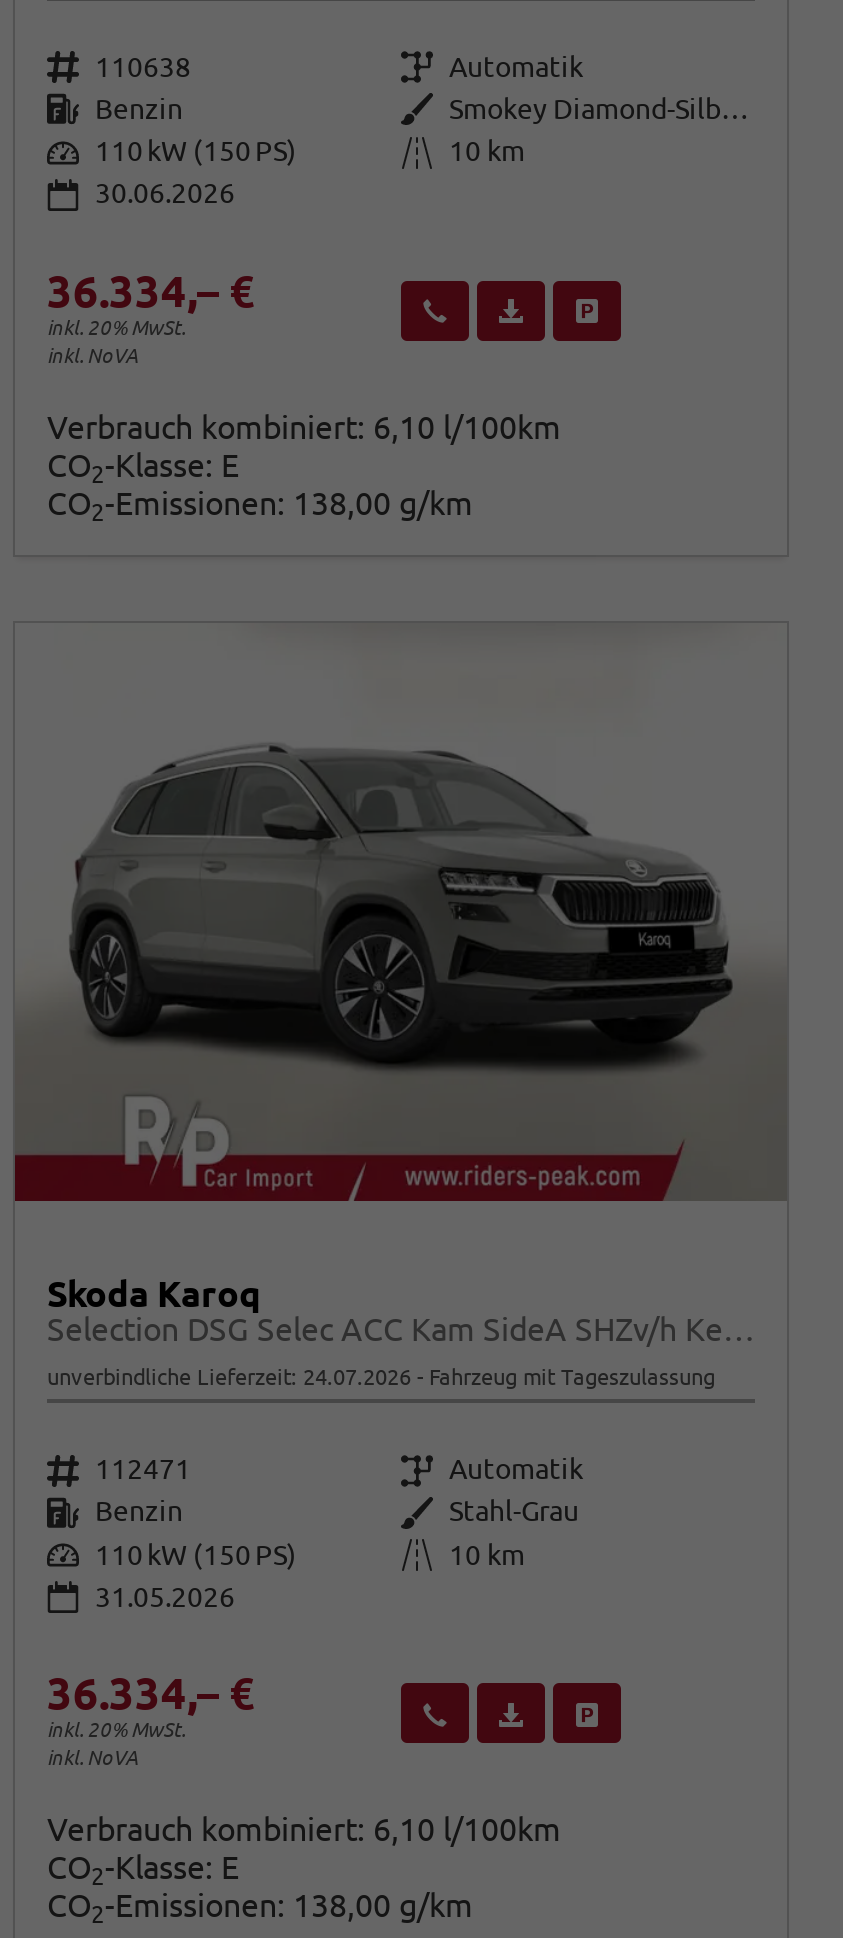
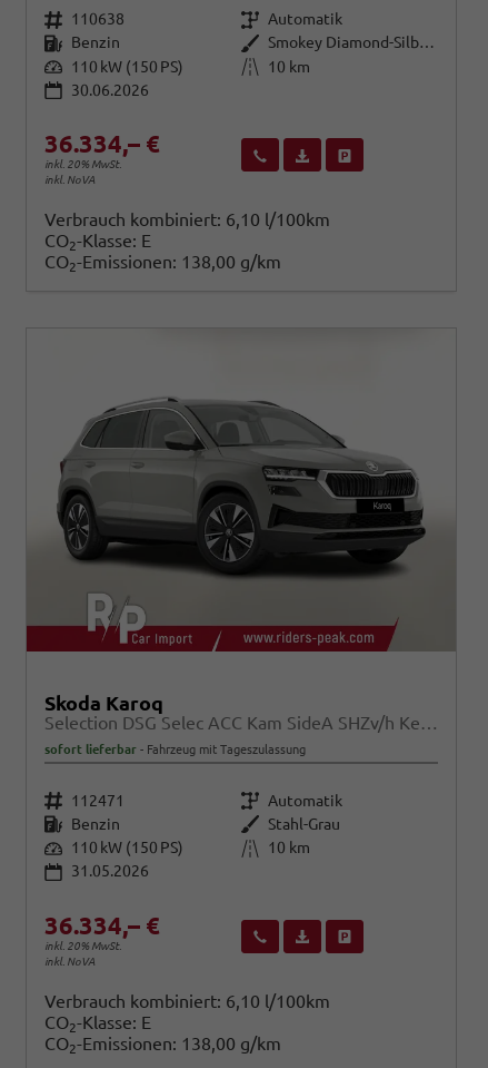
- unverbindliche Lieferzeit: 24.07.2026 Fahrzeug mit Tageszulassung
+ sofort lieferbar Fahrzeug mit Tageszulassung
